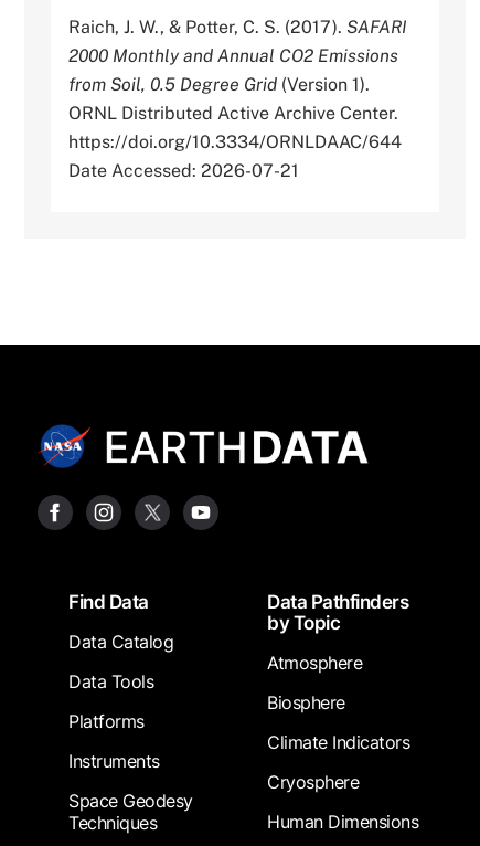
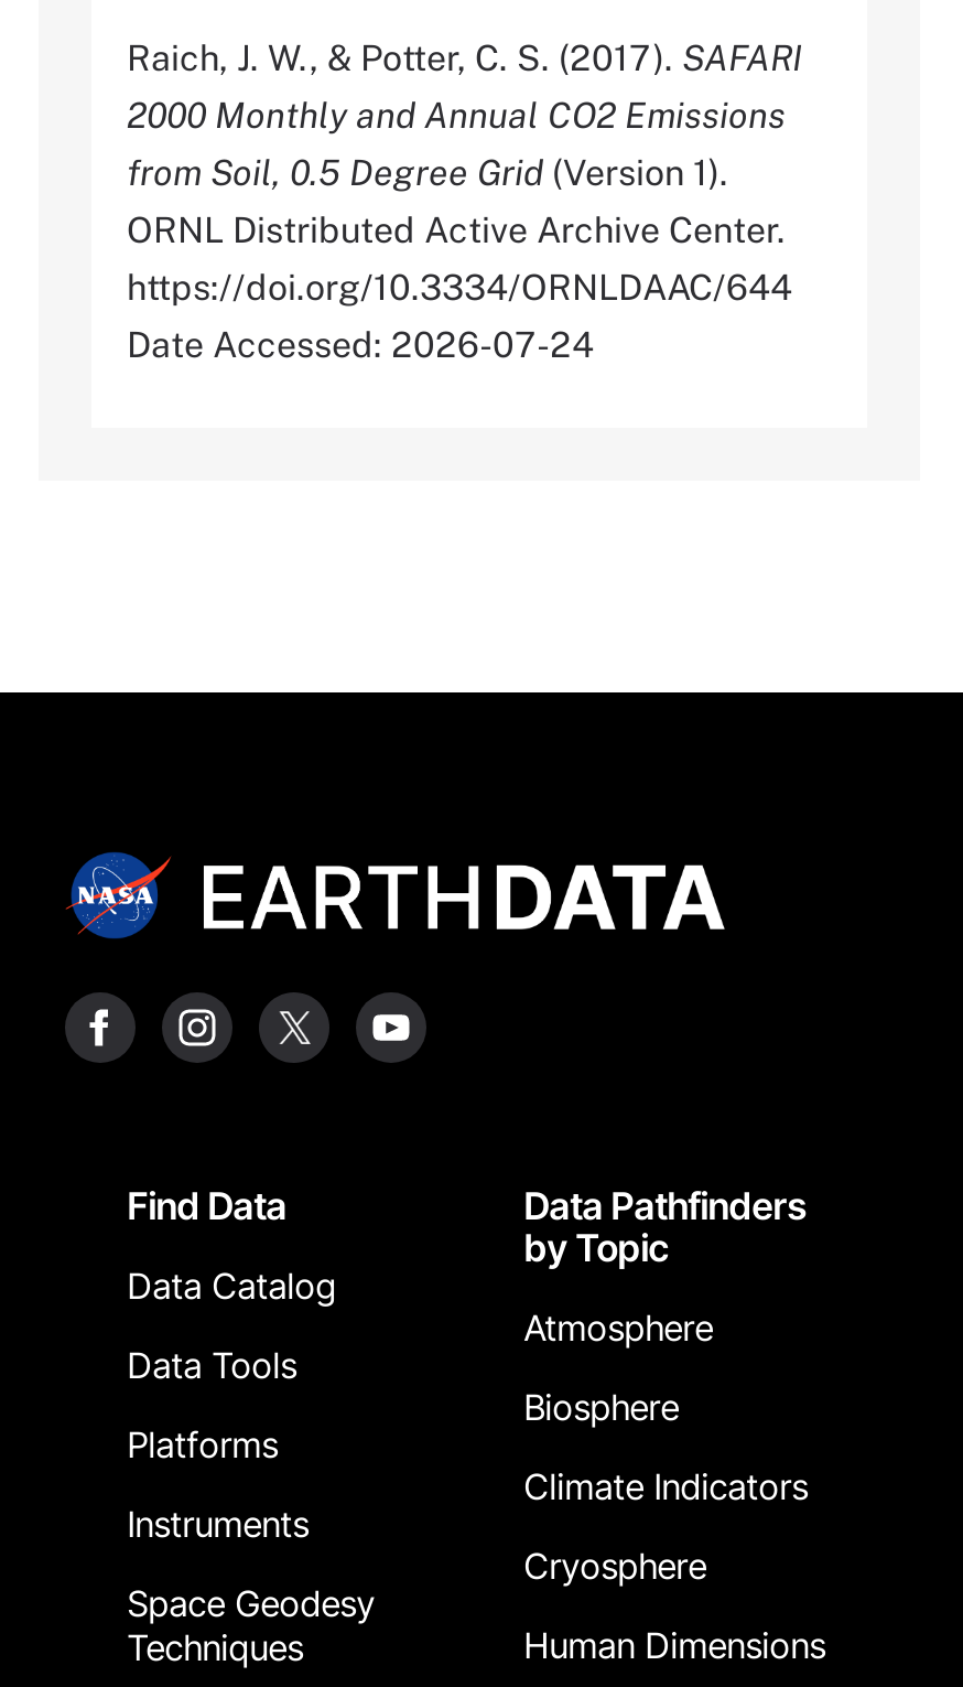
- Date Accessed: 2026-07-21
+ Date Accessed: 2026-07-24
